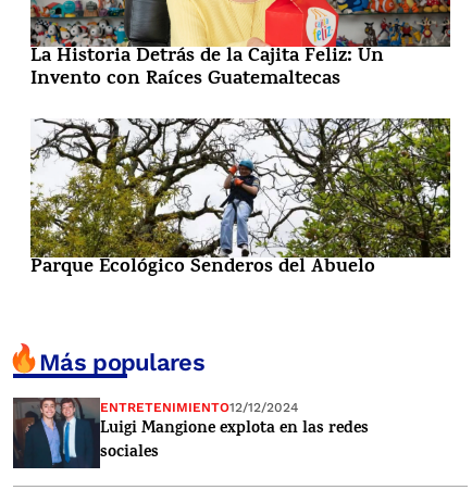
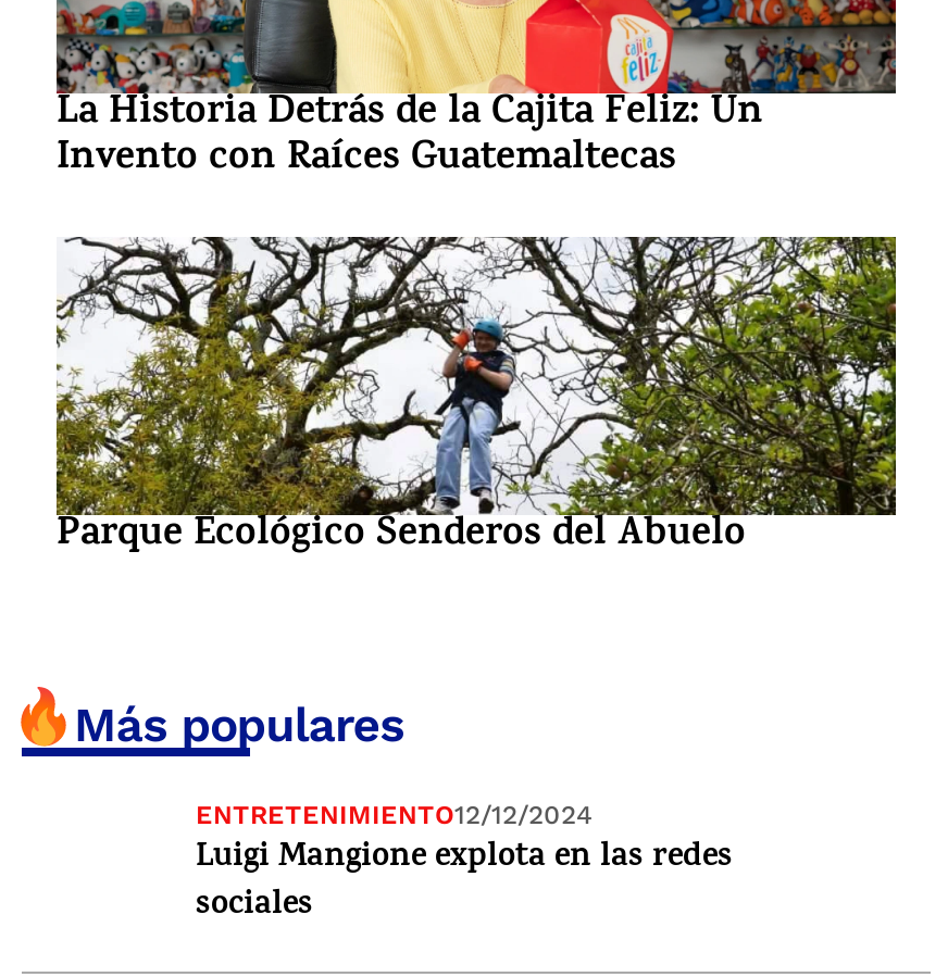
- [image]
